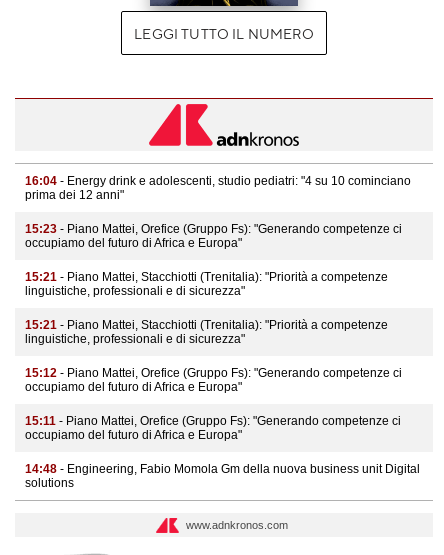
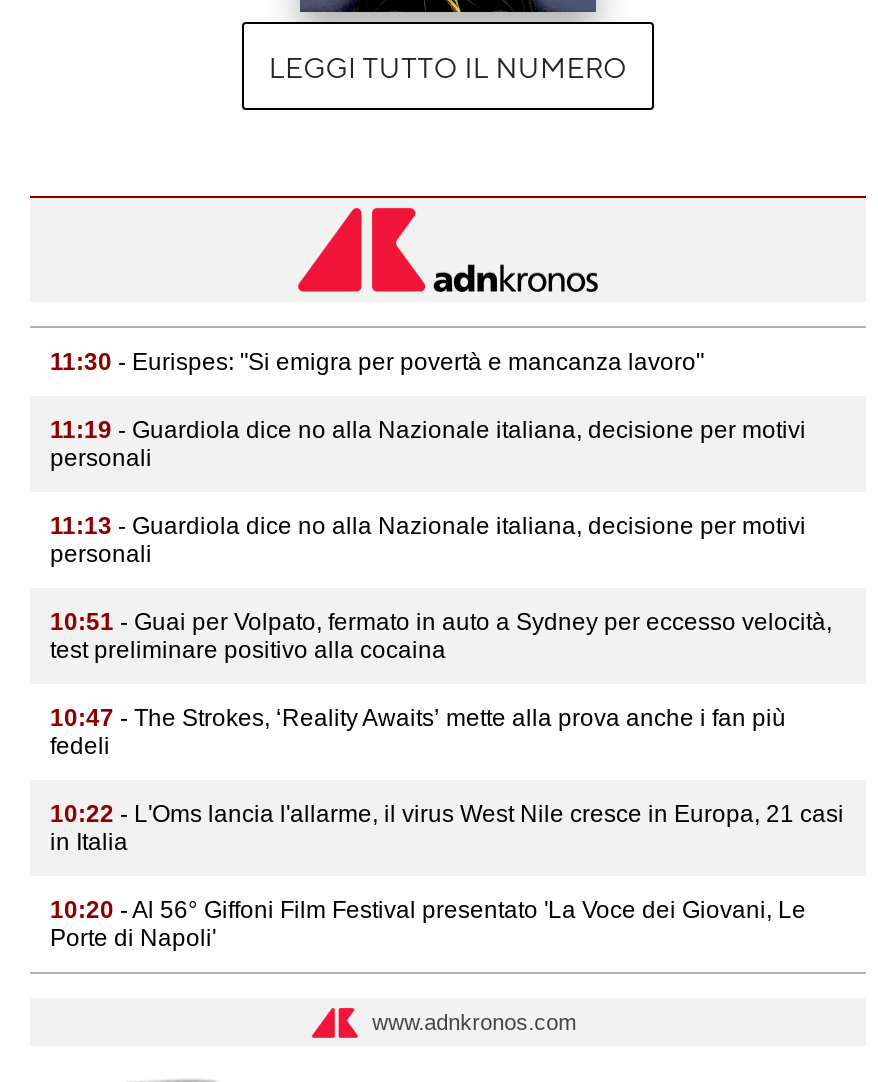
- 16:04 - Energy drink e adolescenti, studio pediatri: "4 su 10 cominciano
- prima dei 12 anni"
+ 11:30 - Eurispes: "Si emigra per povertà e mancanza lavoro"

- 15:23 - Piano Mattei, Orefice (Gruppo Fs): "Generando competenze ci
- occupiamo del futuro di Africa e Europa"
+ 11:19 - Guardiola dice no alla Nazionale italiana, decisione per motivi
+ personali

- 15:21 - Piano Mattei, Stacchiotti (Trenitalia): "Priorità a competenze
- linguistiche, professionali e di sicurezza"
+ 11:13 - Guardiola dice no alla Nazionale italiana, decisione per motivi
+ personali

- 15:21 - Piano Mattei, Stacchiotti (Trenitalia): "Priorità a competenze
- linguistiche, professionali e di sicurezza"
+ 10:51 - Guai per Volpato, fermato in auto a Sydney per eccesso velocità,
+ test preliminare positivo alla cocaina

- 15:12 - Piano Mattei, Orefice (Gruppo Fs): "Generando competenze ci
- occupiamo del futuro di Africa e Europa"
+ 10:47 - The Strokes, ‘Reality Awaits’ mette alla prova anche i fan più
+ fedeli

- 15:11 - Piano Mattei, Orefice (Gruppo Fs): "Generando competenze ci
- occupiamo del futuro di Africa e Europa"
+ 10:22 - L'Oms lancia l'allarme, il virus West Nile cresce in Europa, 21 casi
+ in Italia

- 14:48 - Engineering, Fabio Momola Gm della nuova business unit Digital
- solutions
+ 10:20 - Al 56° Giffoni Film Festival presentato 'La Voce dei Giovani, Le
+ Porte di Napoli'
